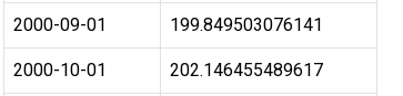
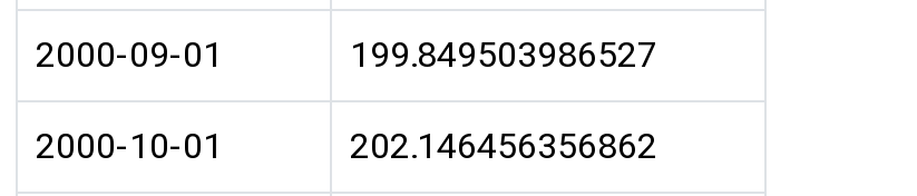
- 199.849503076141
+ 199.849503986527

- 202.146455489617
+ 202.146456356862
